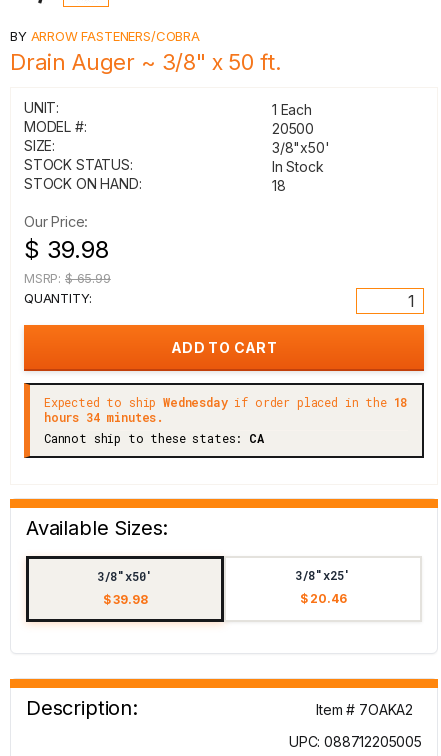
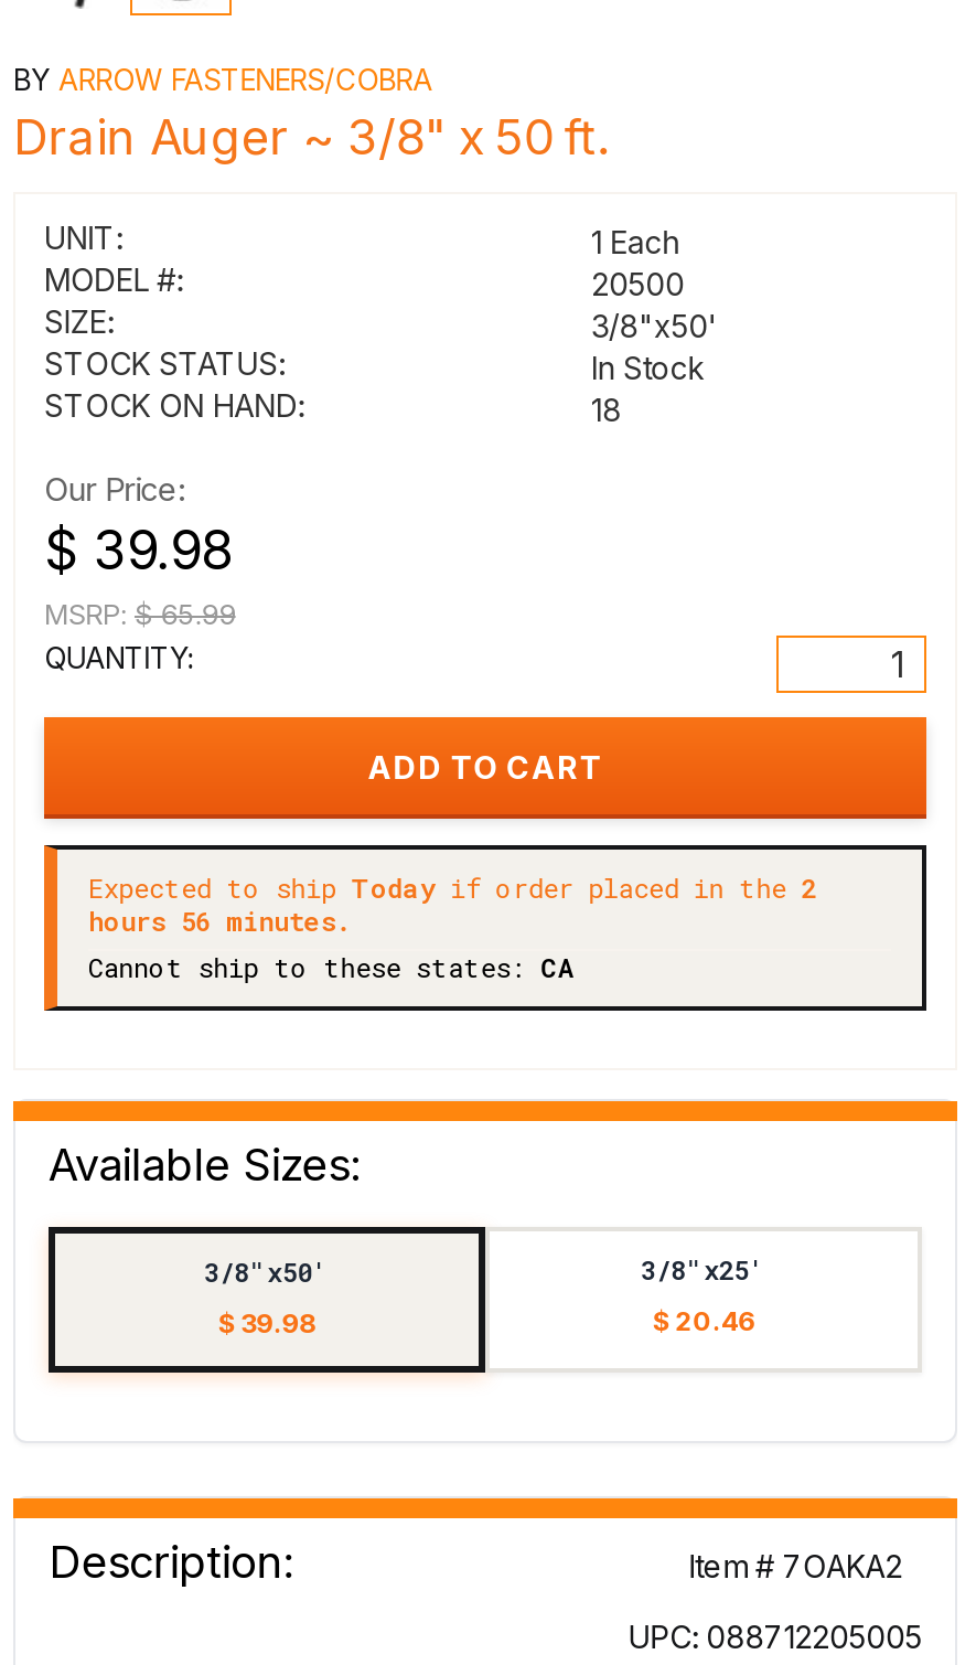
- Expected to ship Wednesday if order placed in the 18
+ Expected to ship Today if order placed in the 2

- hours 34 minutes.
+ hours 56 minutes.
